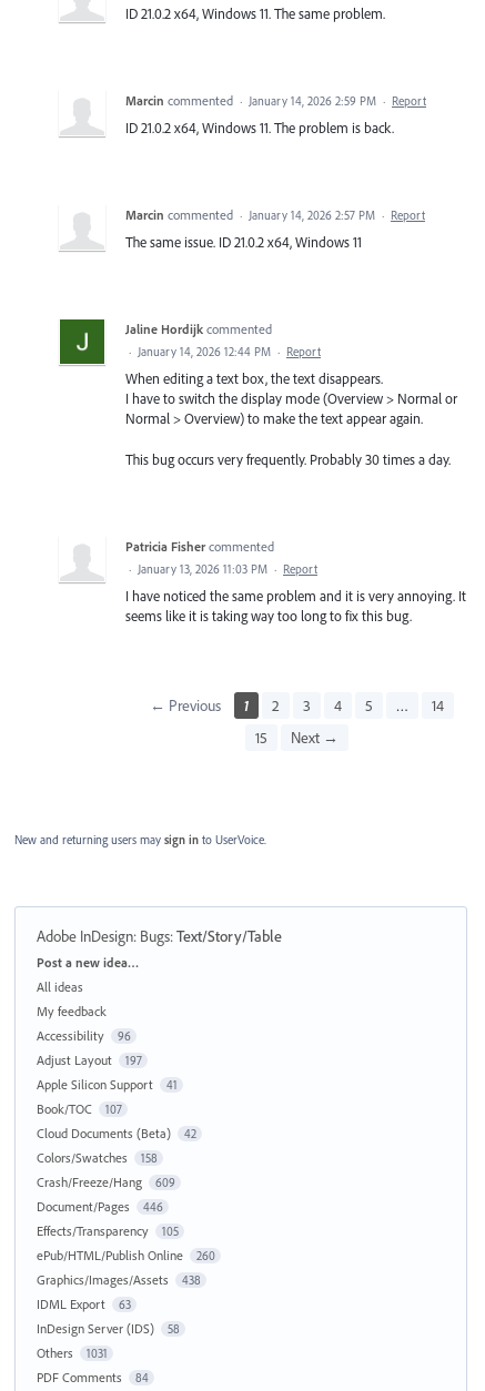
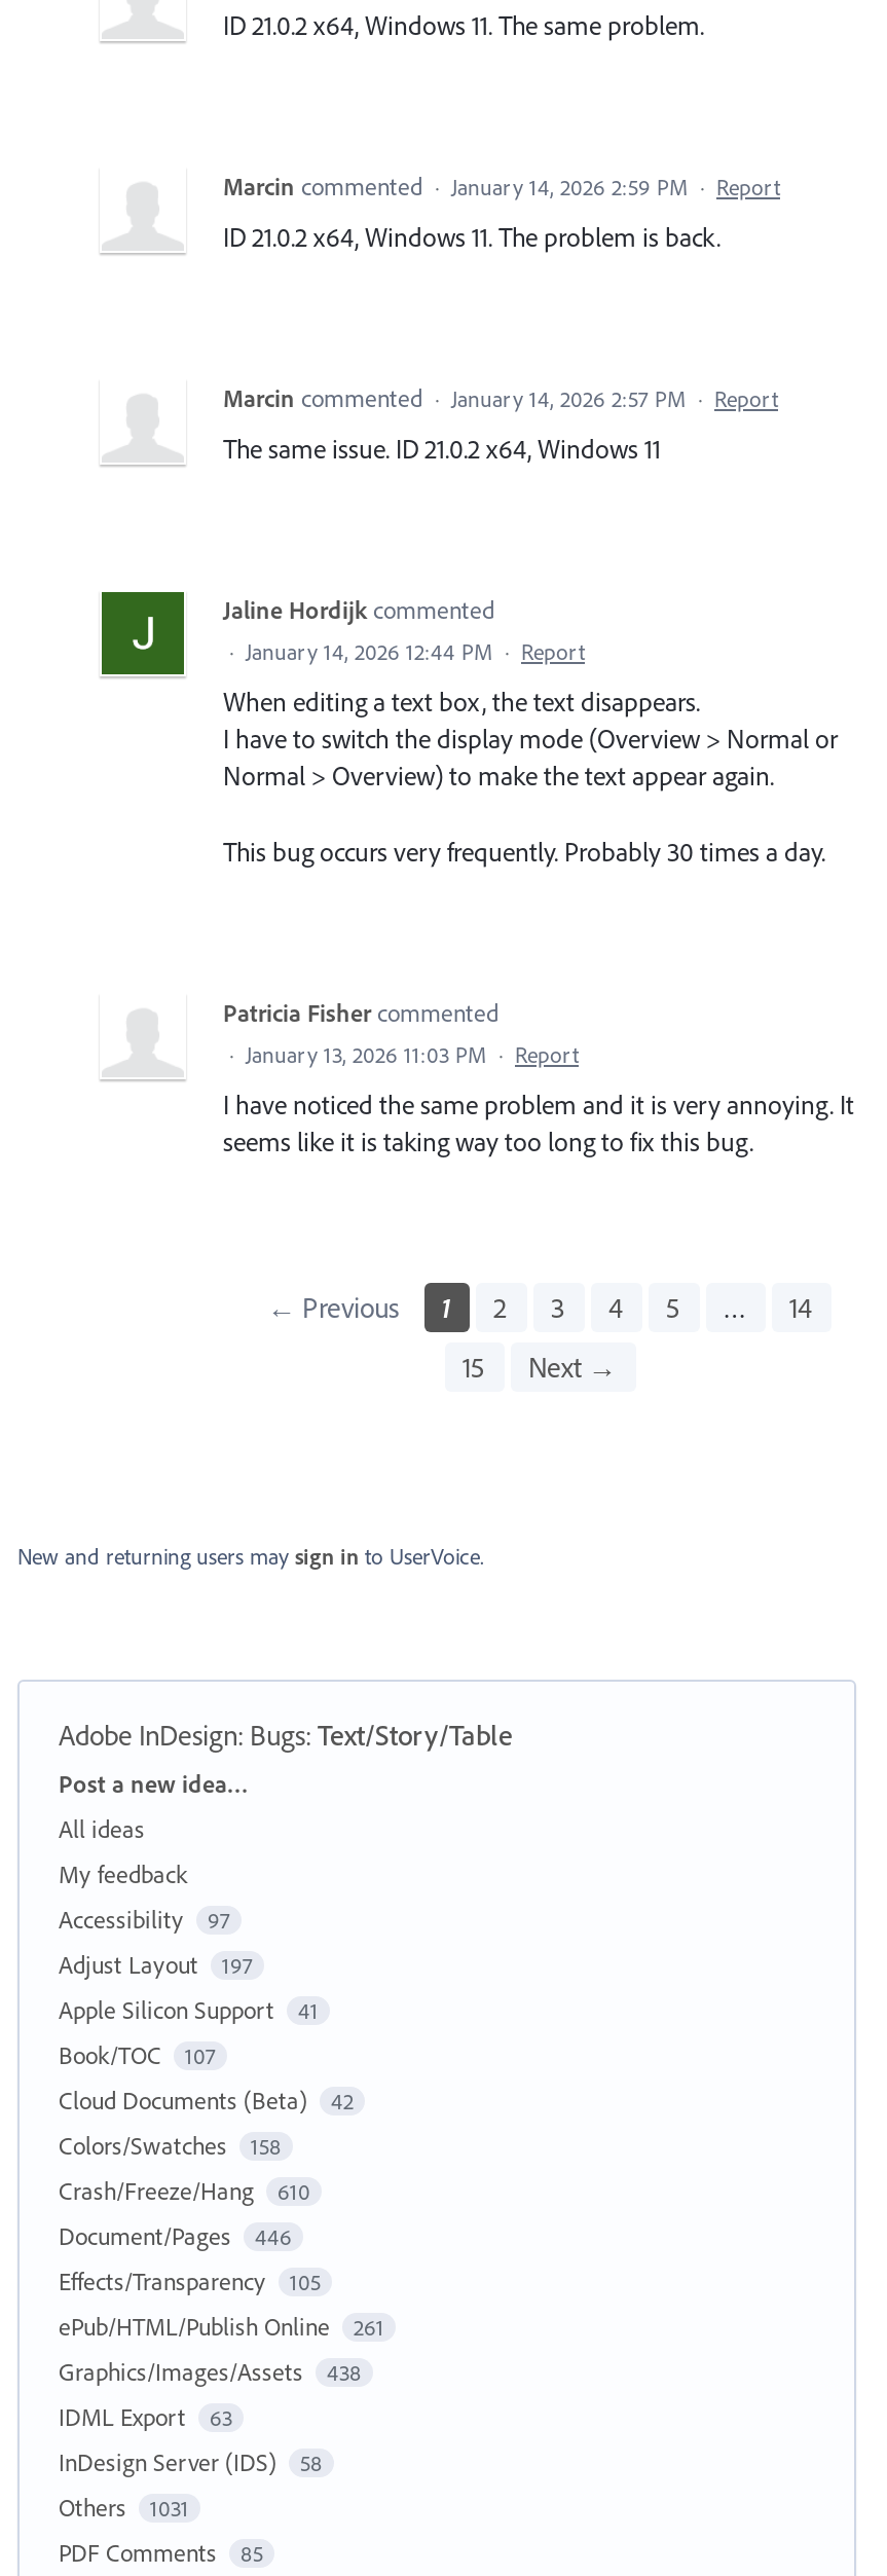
- Accessibility 96
+ Accessibility 97

- Crash/Freeze/Hang 609
+ Crash/Freeze/Hang 610

- ePub/HTML/Publish Online 260
+ ePub/HTML/Publish Online 261

- PDF Comments 84
+ PDF Comments 85
